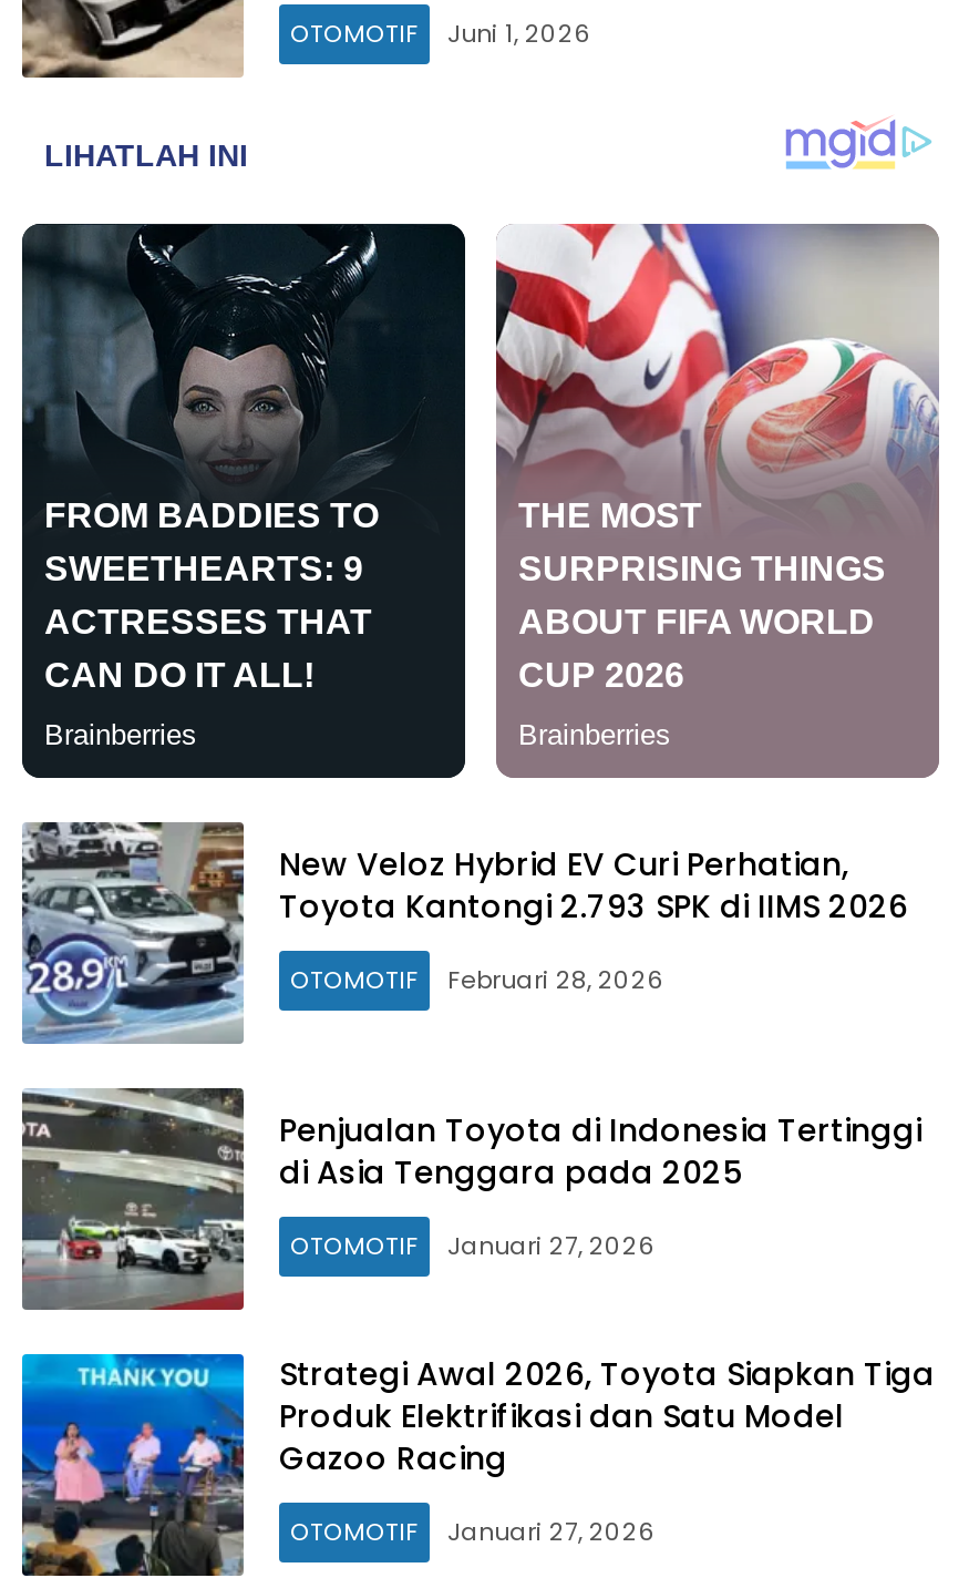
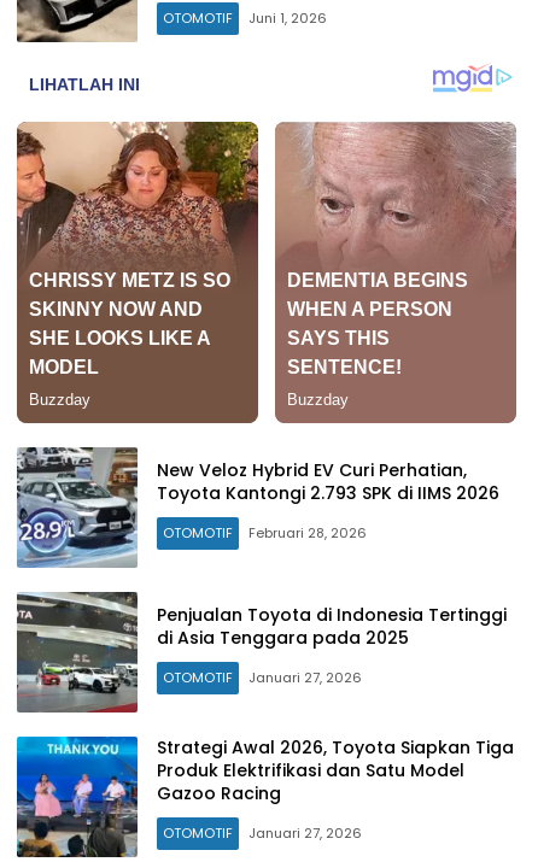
- [image]
+ [image]

- [image]
+ [image]
